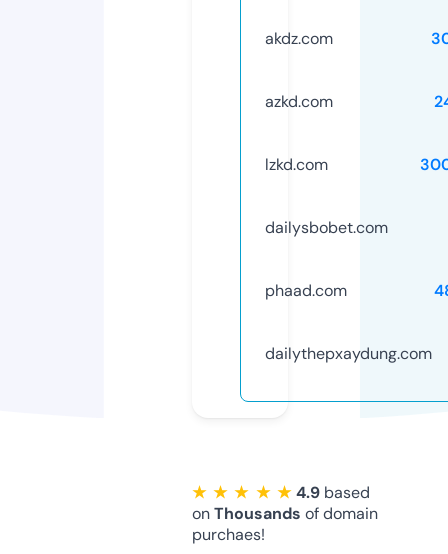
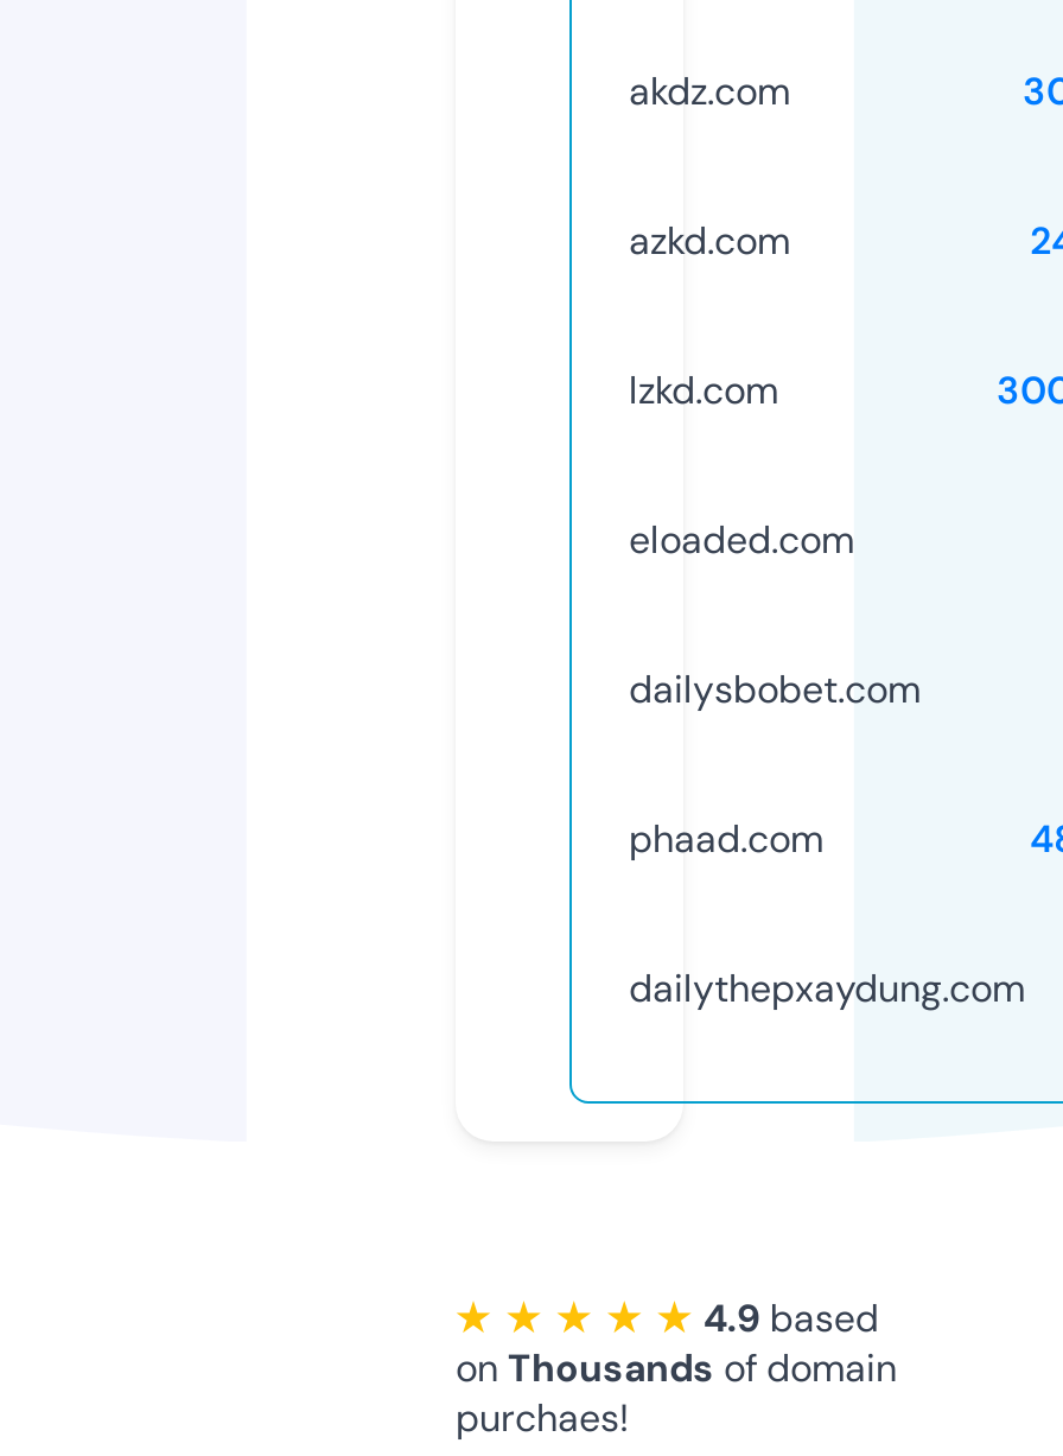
+ eloaded.com
